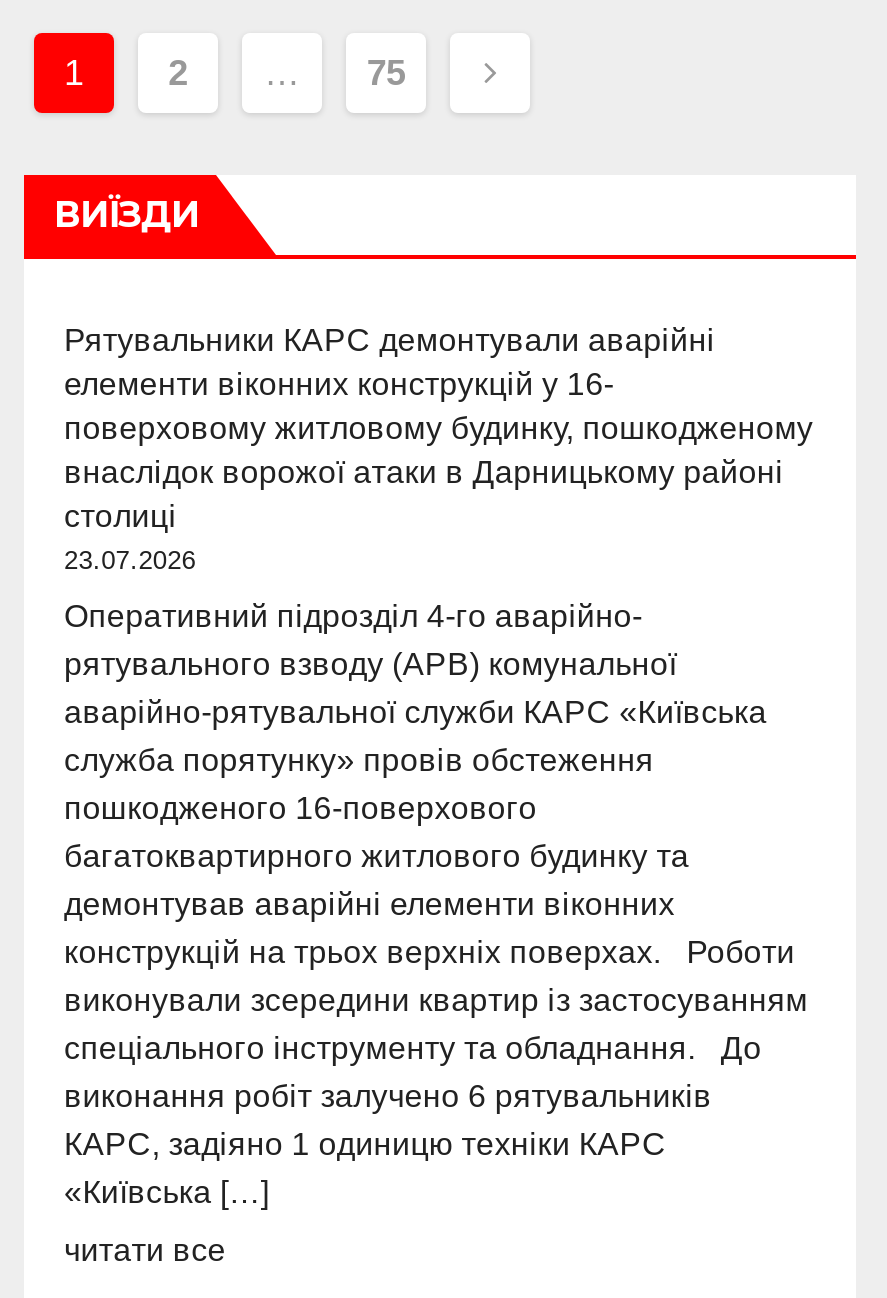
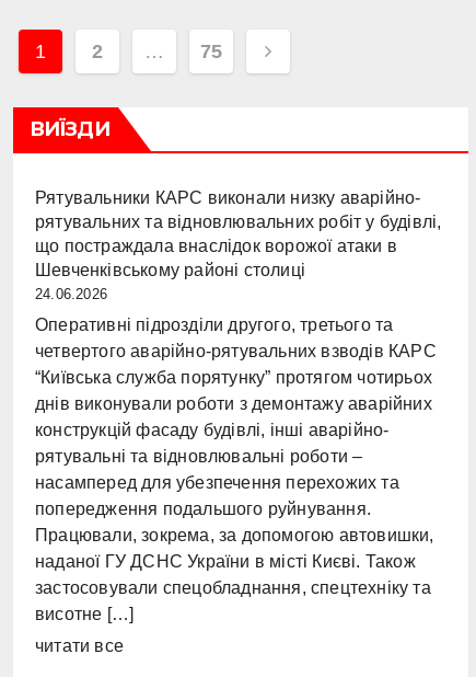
- Рятувальники КАРС демонтували аварійні
- елементи віконних конструкцій у 16-
- поверховому житловому будинку, пошкодженому
- внаслідок ворожої атаки в Дарницькому районі
- столиці
- 23.07.2026
+ Рятувальники КАРС виконали низку аварійно-
+ рятувальних та відновлювальних робіт у будівлі,
+ що постраждала внаслідок ворожої атаки в
+ Шевченківському районі столиці
+ 24.06.2026

- Оперативний підрозділ 4-го аварійно-
- рятувального взводу (АРВ) комунальної
- аварійно-рятувальної служби КАРС «Київська
- служба порятунку» провів обстеження
- пошкодженого 16-поверхового
- багатоквартирного житлового будинку та
- демонтував аварійні елементи віконних
- конструкцій на трьох верхніх поверхах. Роботи
- виконували зсередини квартир із застосуванням
- спеціального інструменту та обладнання. До
- виконання робіт залучено 6 рятувальників
- КАРС, задіяно 1 одиницю техніки КАРС
- «Київська […]
+ Оперативні підрозділи другого, третього та
+ четвертого аварійно-рятувальних взводів КАРС
+ “Київська служба порятунку” протягом чотирьох
+ днів виконували роботи з демонтажу аварійних
+ конструкцій фасаду будівлі, інші аварійно-
+ рятувальні та відновлювальні роботи –
+ насамперед для убезпечення перехожих та
+ попередження подальшого руйнування.
+ Працювали, зокрема, за допомогою автовишки,
+ наданої ГУ ДСНС України в місті Києві. Також
+ застосовували спецобладнання, спецтехніку та
+ висотне […]
